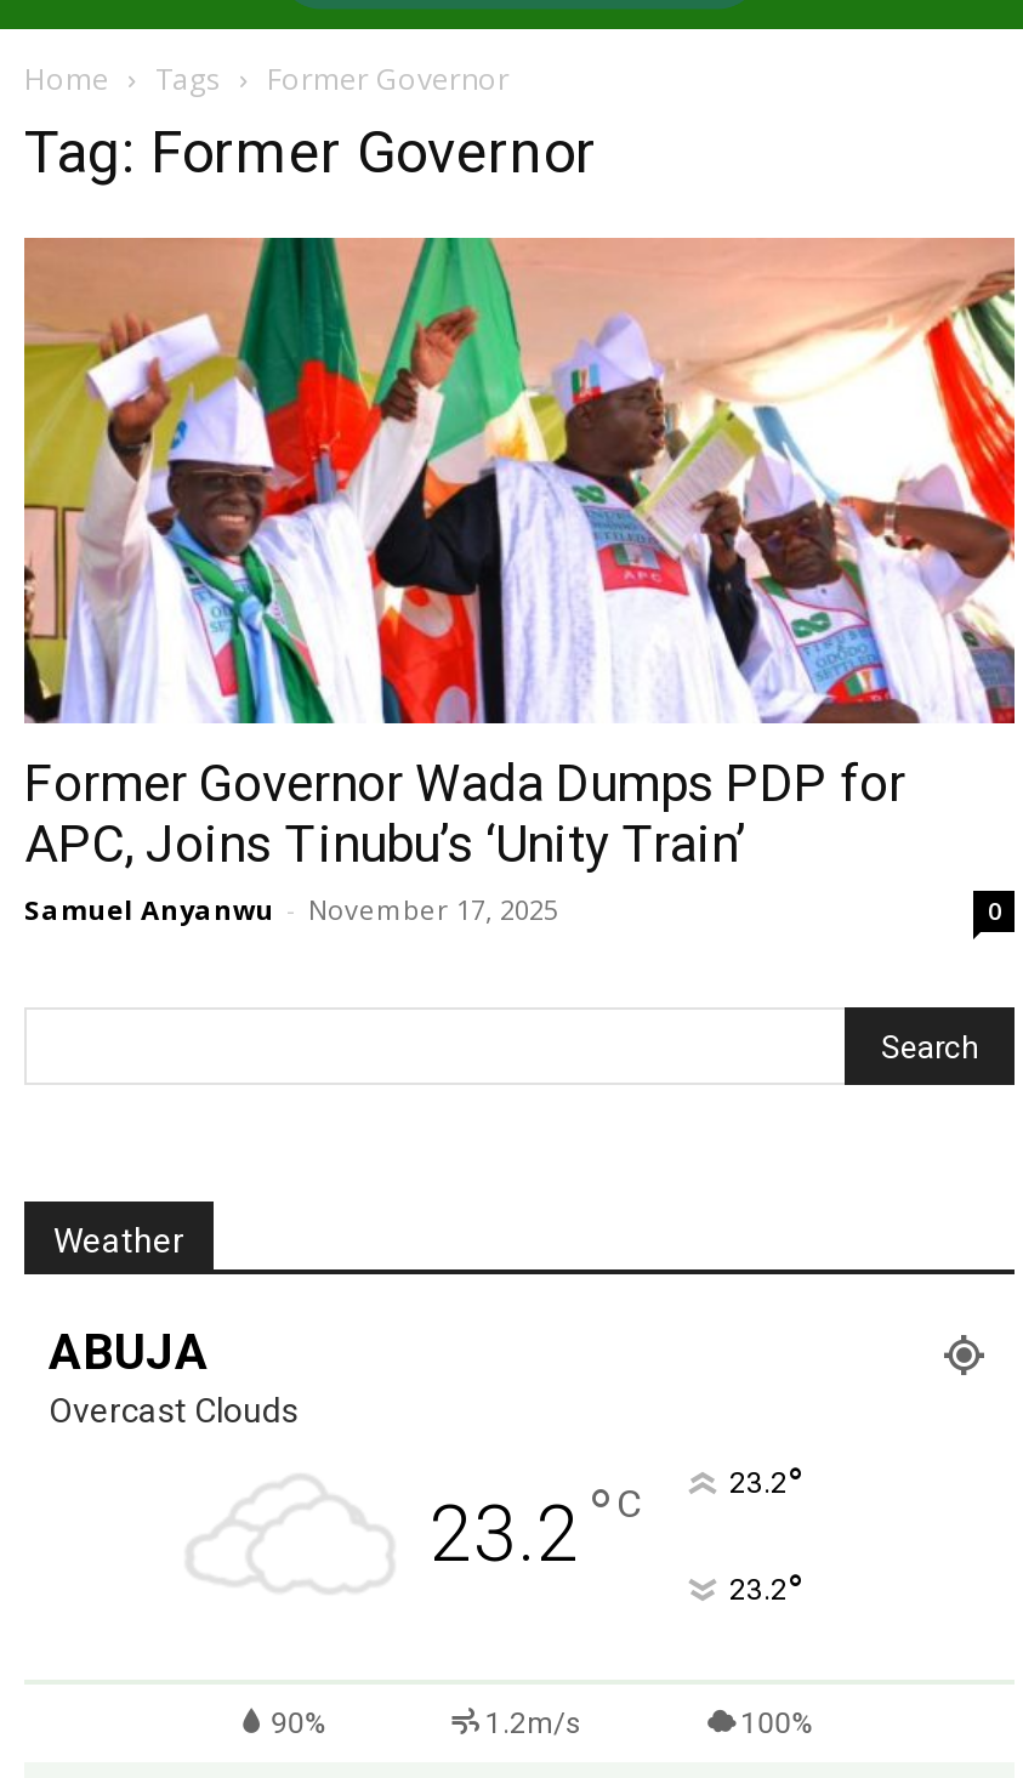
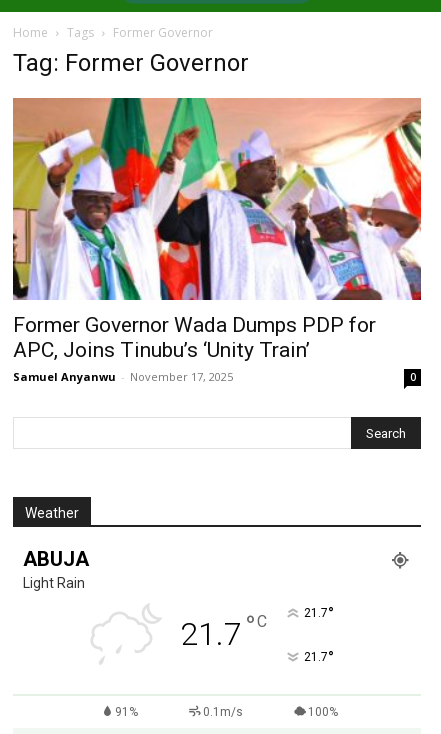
- Overcast Clouds
- 23.2 ° C
- 23.2°
+ Light Rain
+ 21.7 ° C
+ 21.7°

- 23.2°
+ 21.7°

- 90%
- 1.2m/s
+ 91%
+ 0.1m/s
